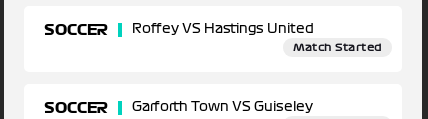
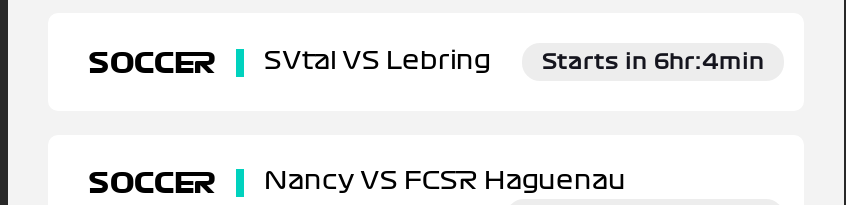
- Roffey VS Hastings United
- Match Started
+ SVtal VS Lebring
+ Starts in 6hr:4min

- Garforth Town VS Guiseley
+ Nancy VS FCSR Haguenau
